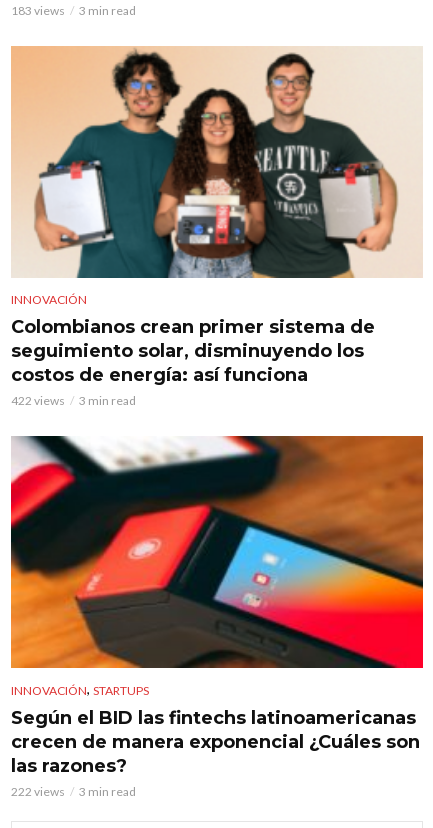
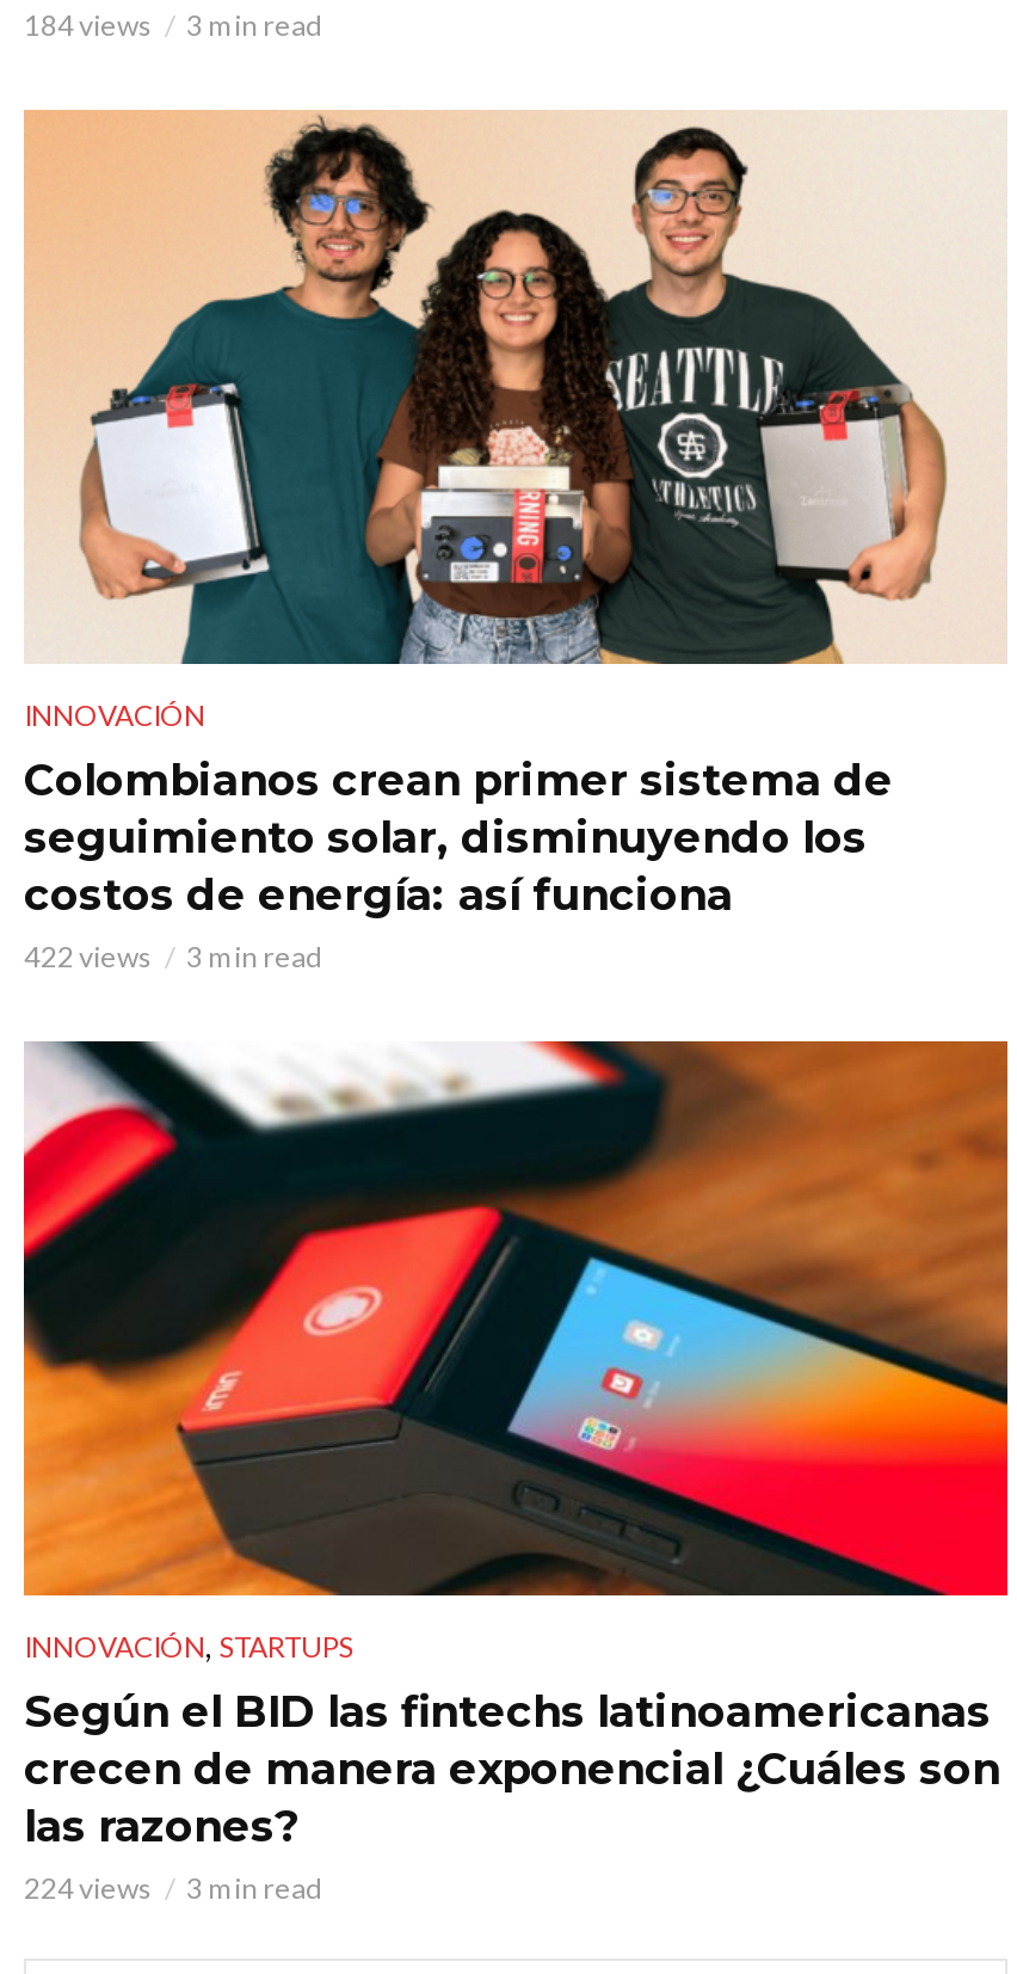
- 183 views 3 min read
+ 184 views 3 min read

- 222 views 3 min read
+ 224 views 3 min read
